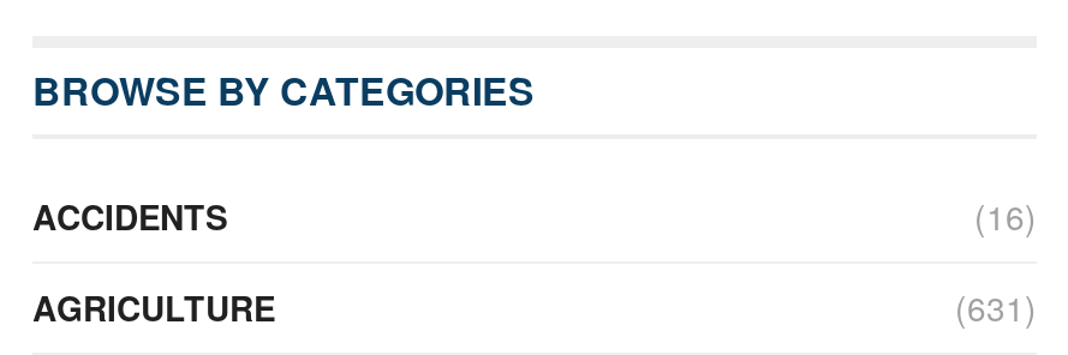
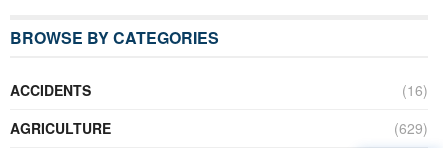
- (631)
+ (629)
